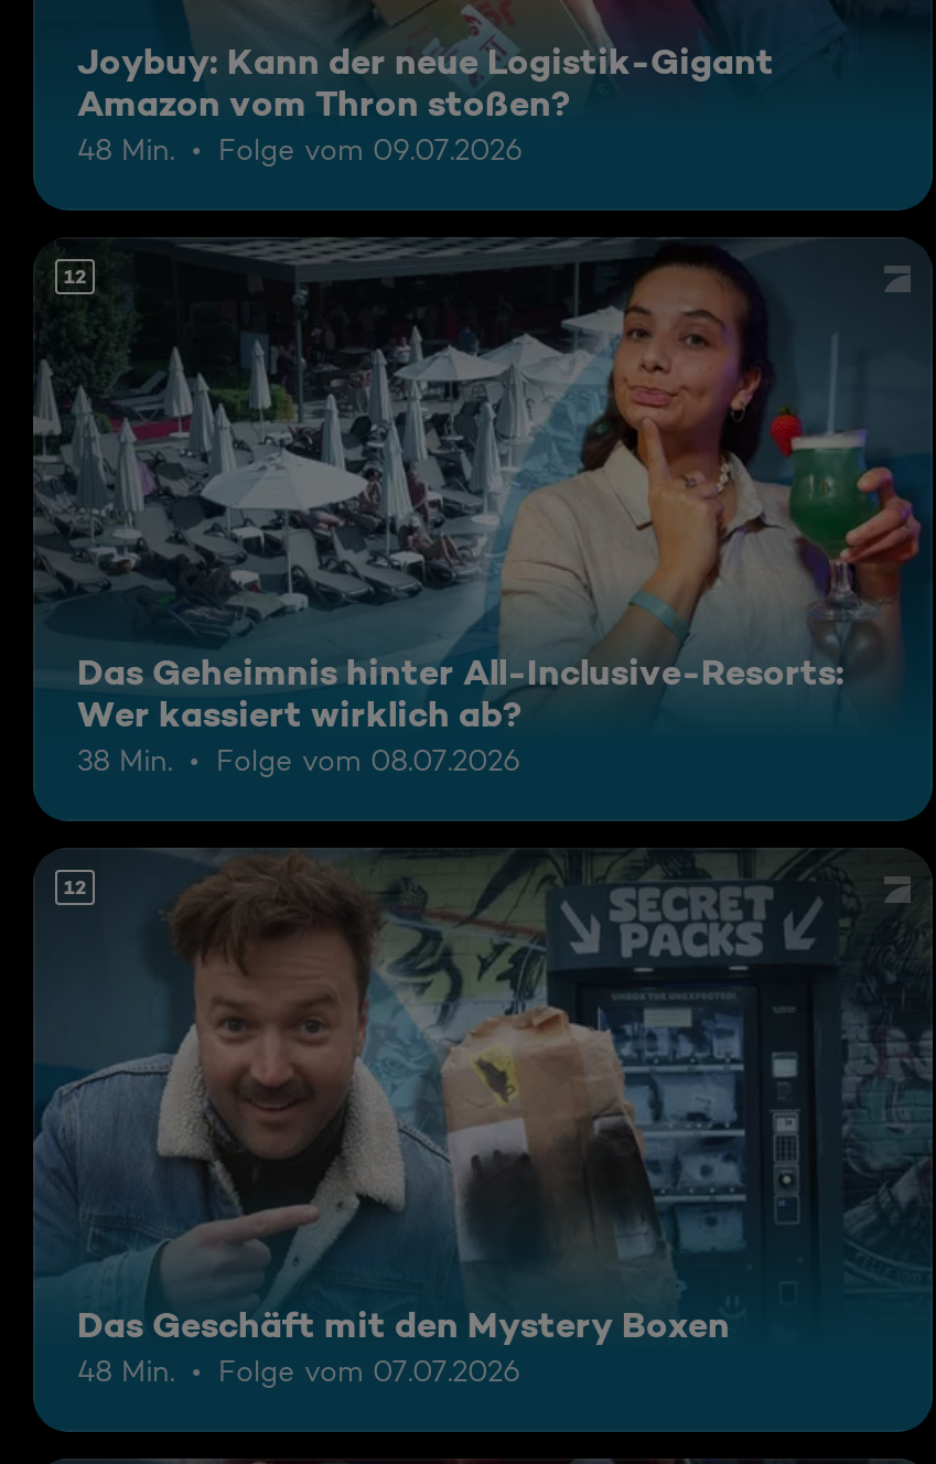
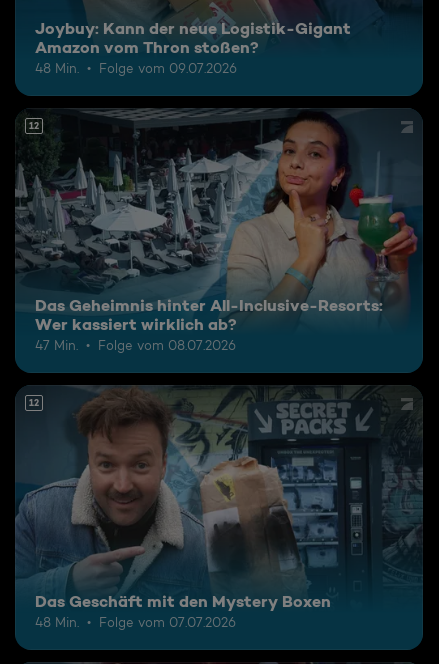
- 38 Min. Folge vom 08.07.2026
+ 47 Min. Folge vom 08.07.2026
